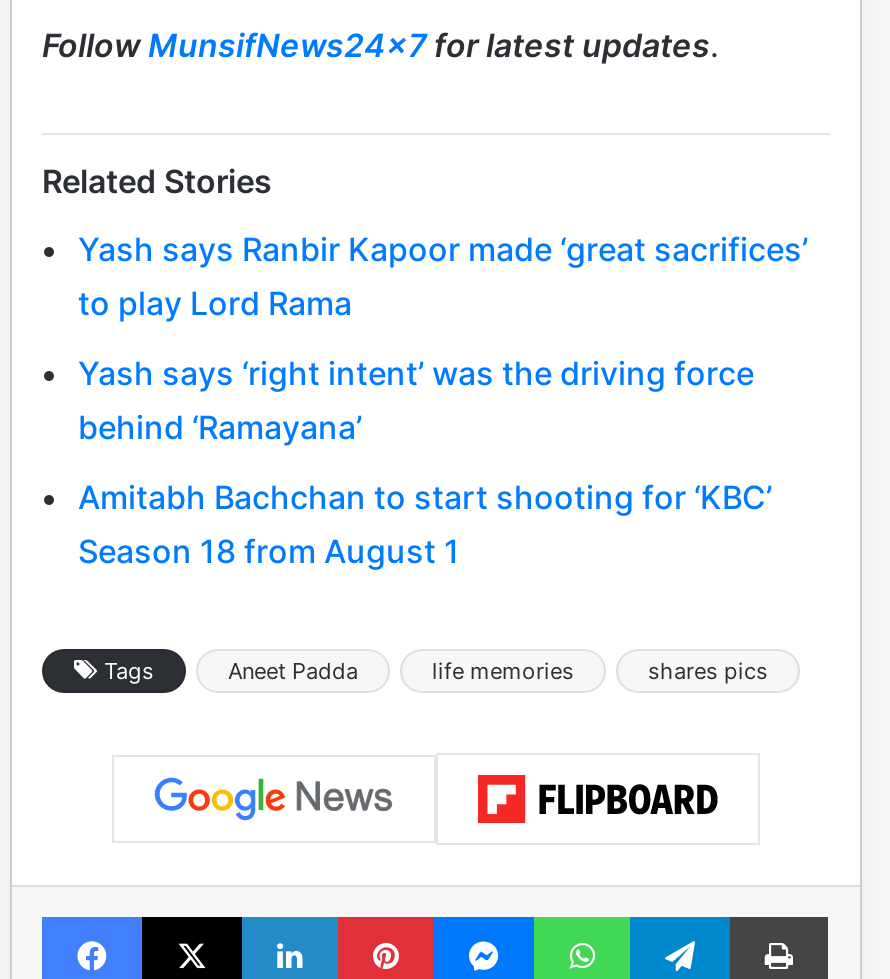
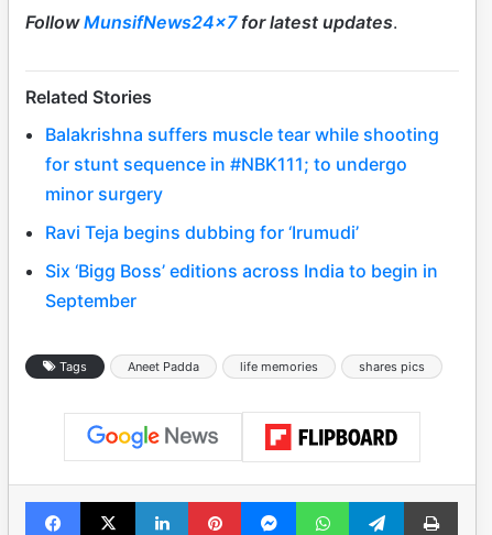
- Yash says Ranbir Kapoor made ‘great sacrifices’
- to play Lord Rama
+ Balakrishna suffers muscle tear while shooting
+ for stunt sequence in #NBK111; to undergo
+ minor surgery

- Yash says ‘right intent’ was the driving force
- behind ‘Ramayana’
+ Ravi Teja begins dubbing for ‘Irumudi’

- Amitabh Bachchan to start shooting for ‘KBC’
- Season 18 from August 1
+ Six ‘Bigg Boss’ editions across India to begin in
+ September
